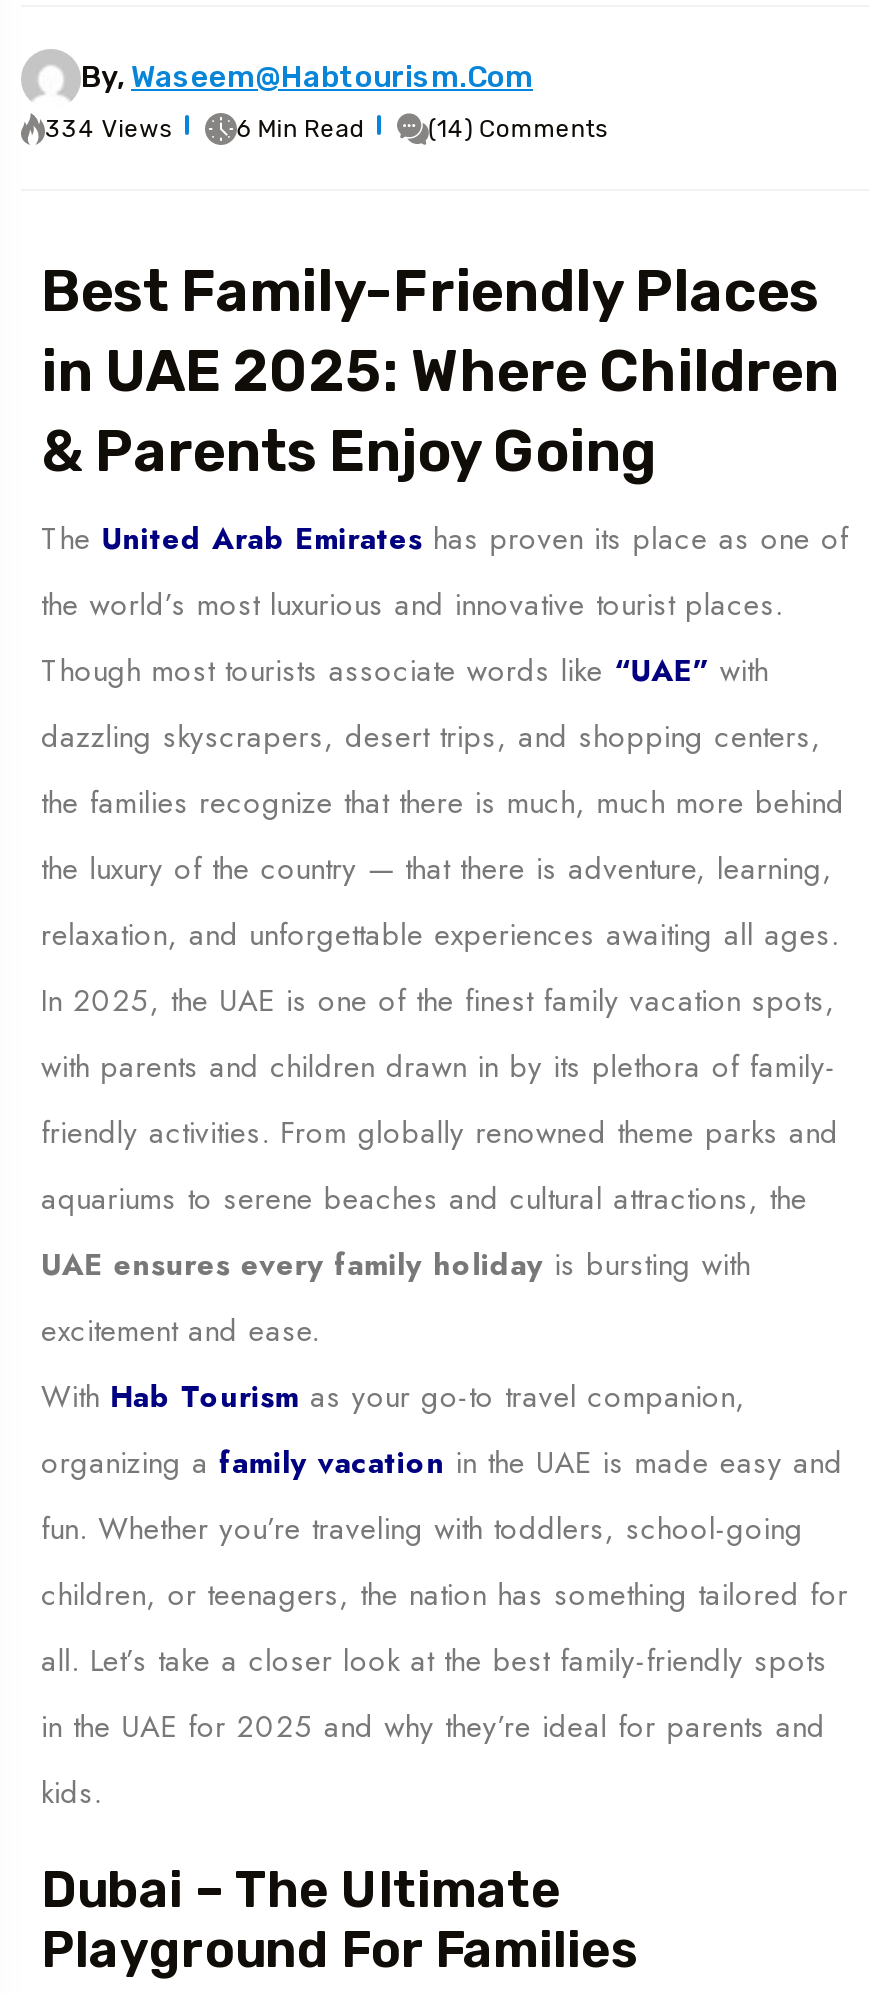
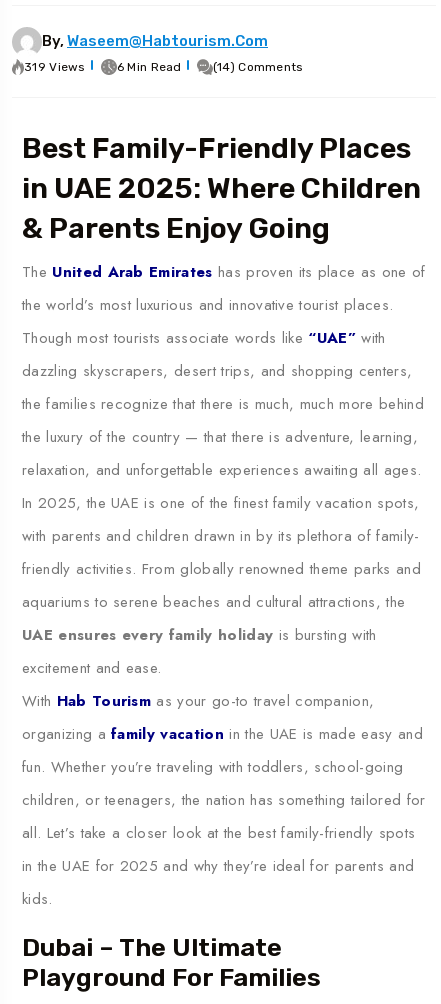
- 334 Views
+ 319 Views
